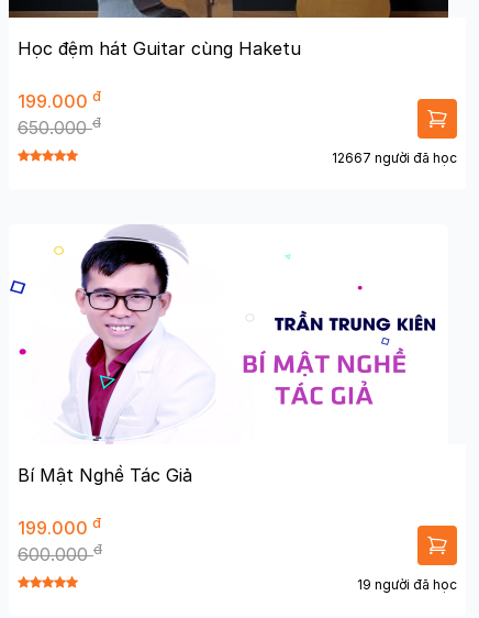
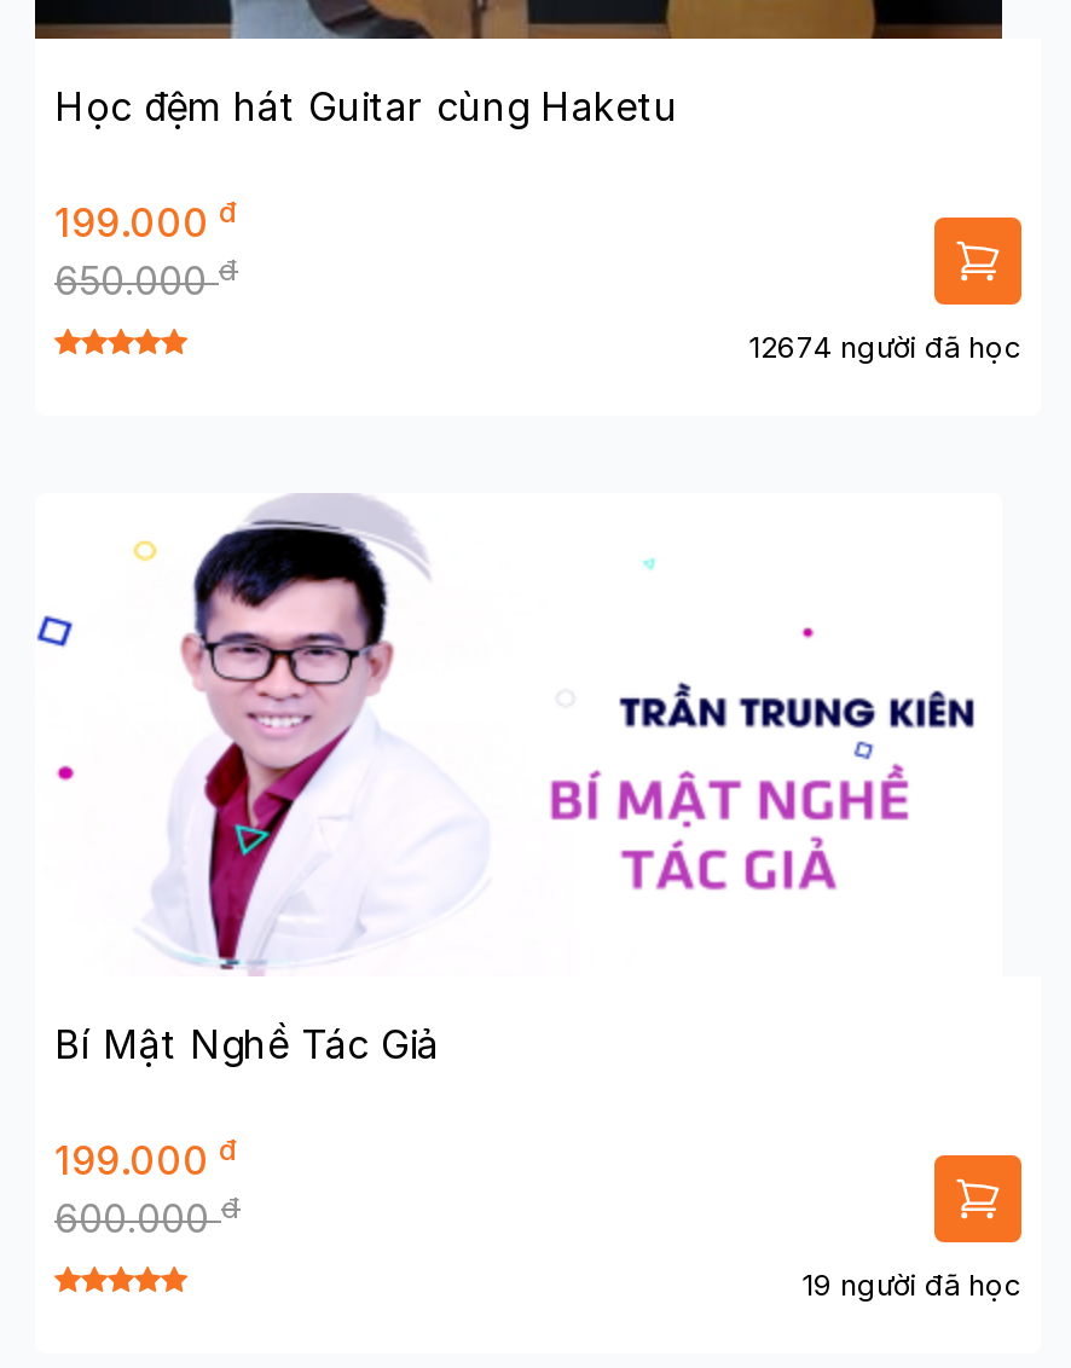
- 12667 người đã học
+ 12674 người đã học
